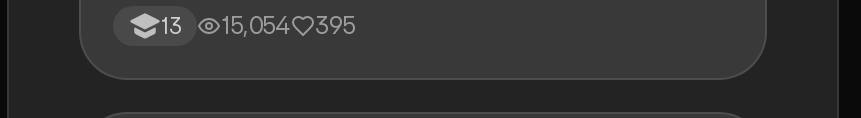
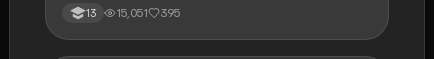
- 13 15,054 395
+ 13 15,051 395
